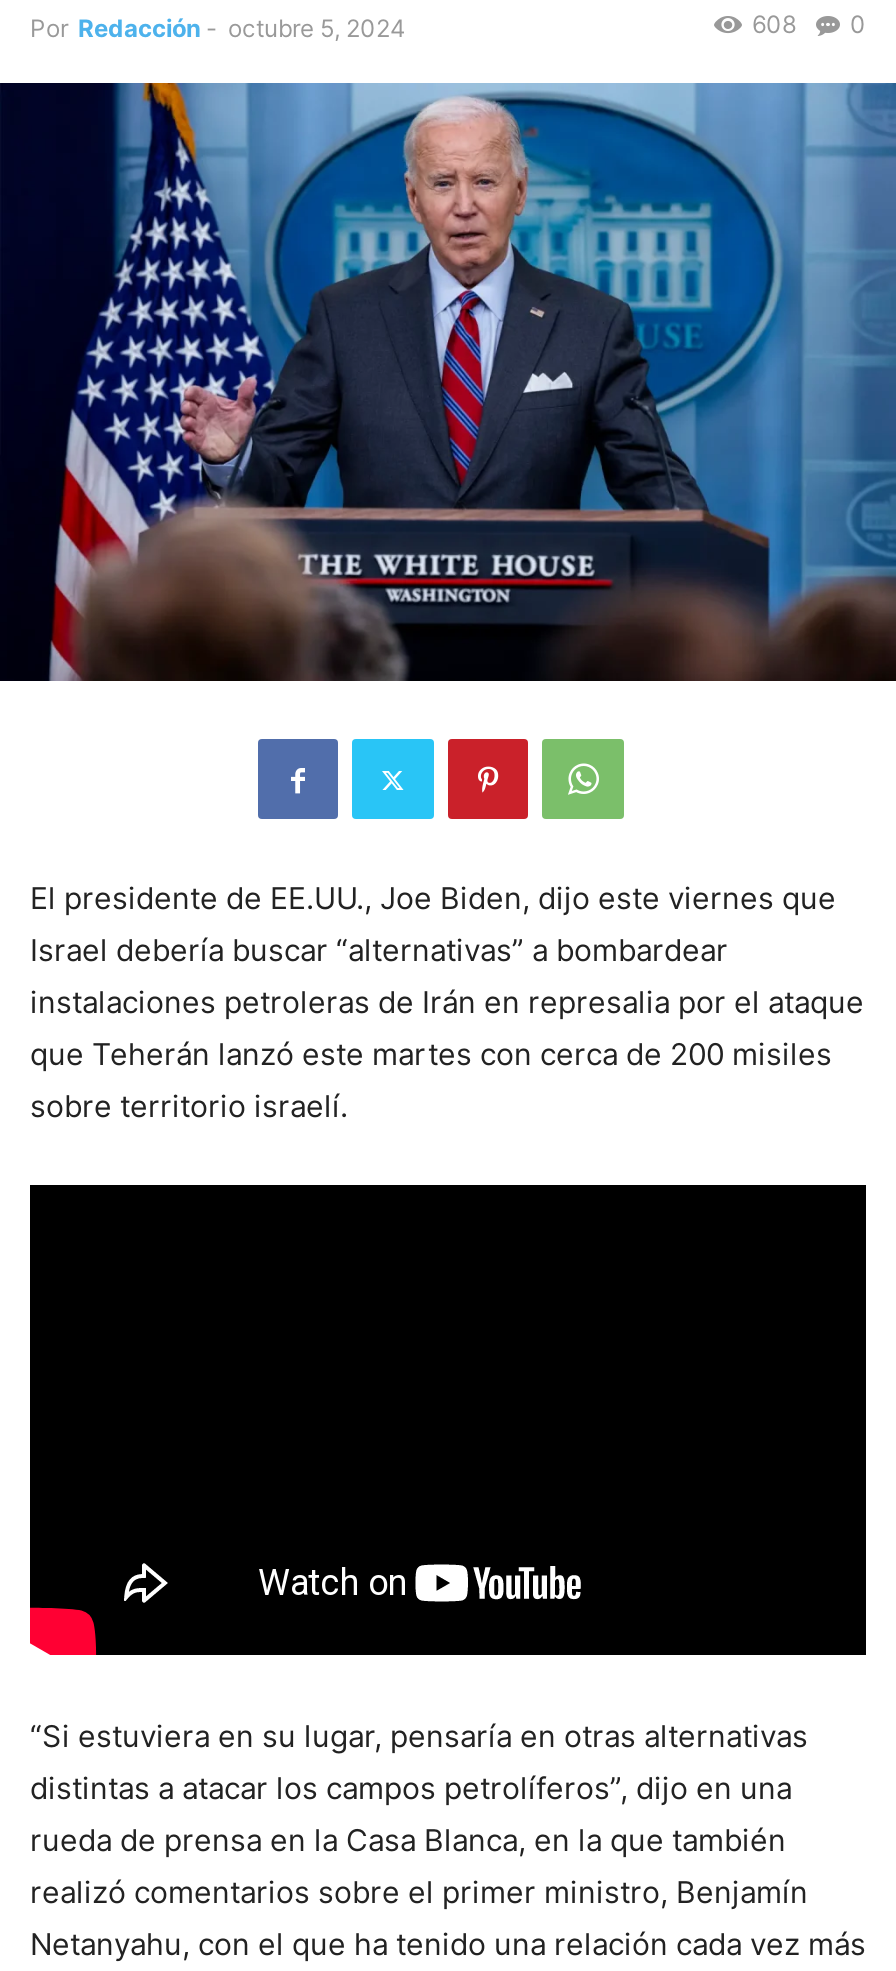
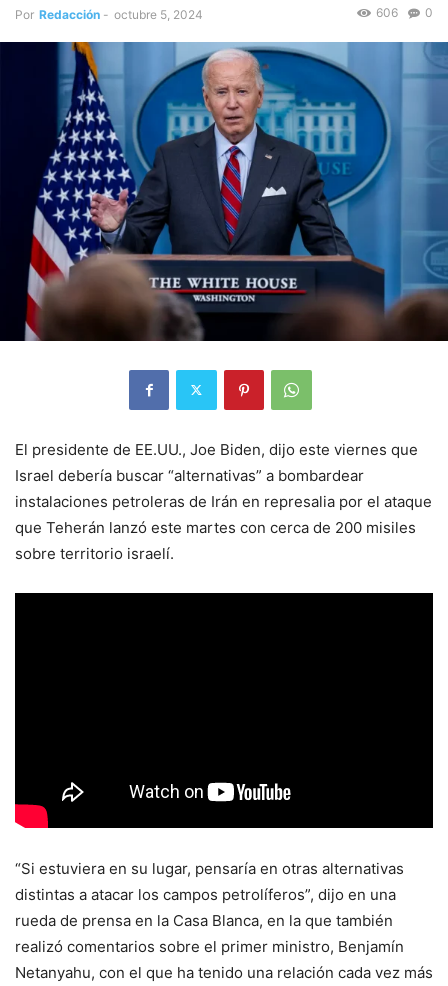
- 608 0
+ 606 0
